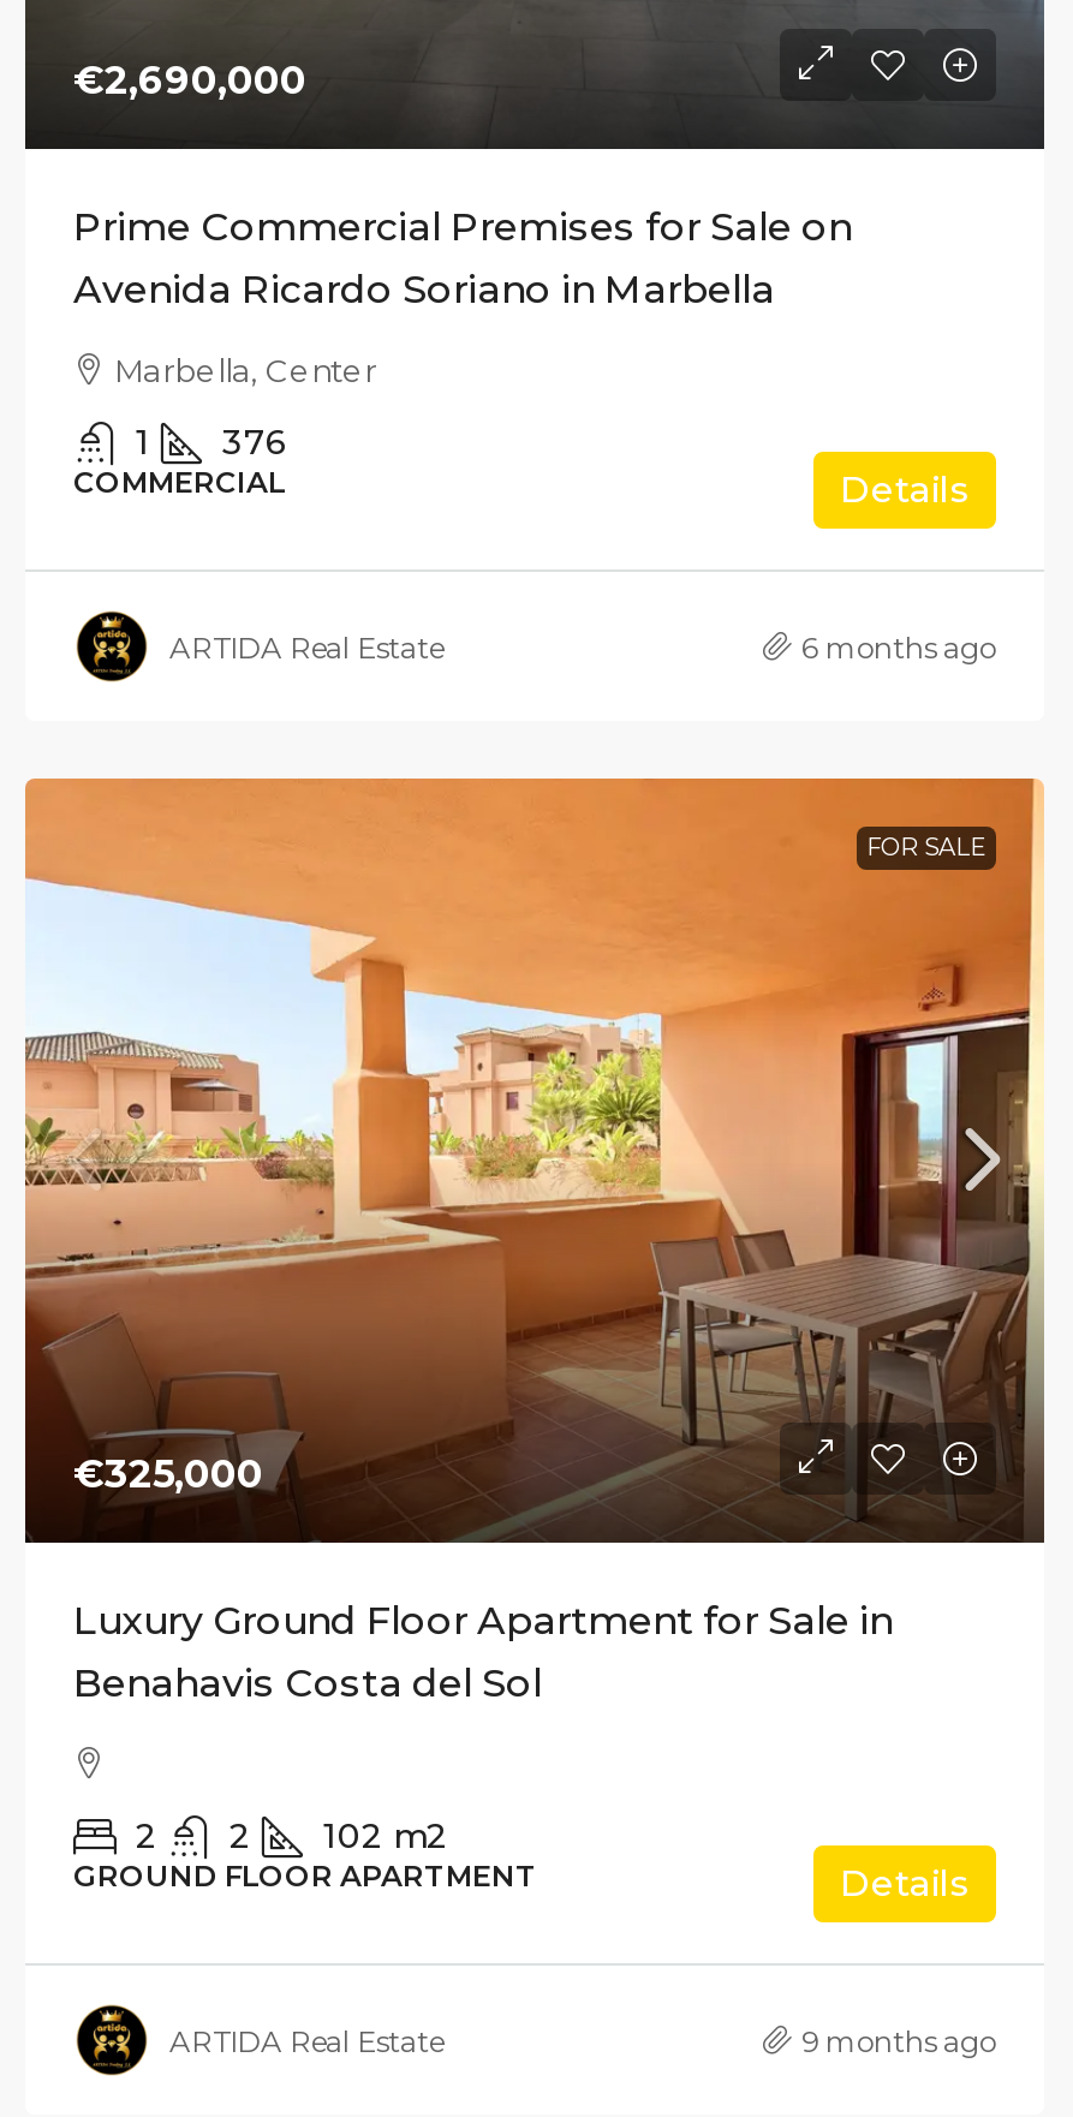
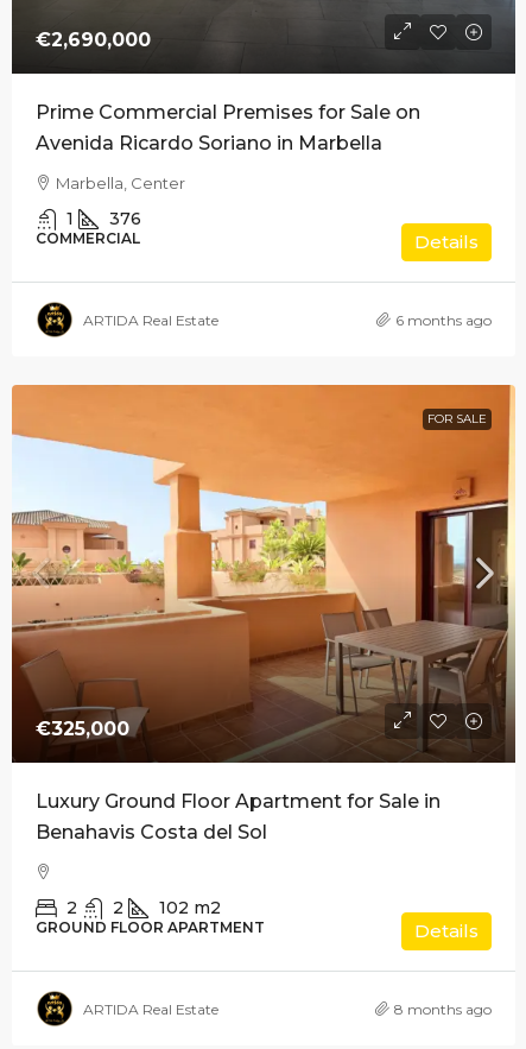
- 9 months ago
+ 8 months ago
